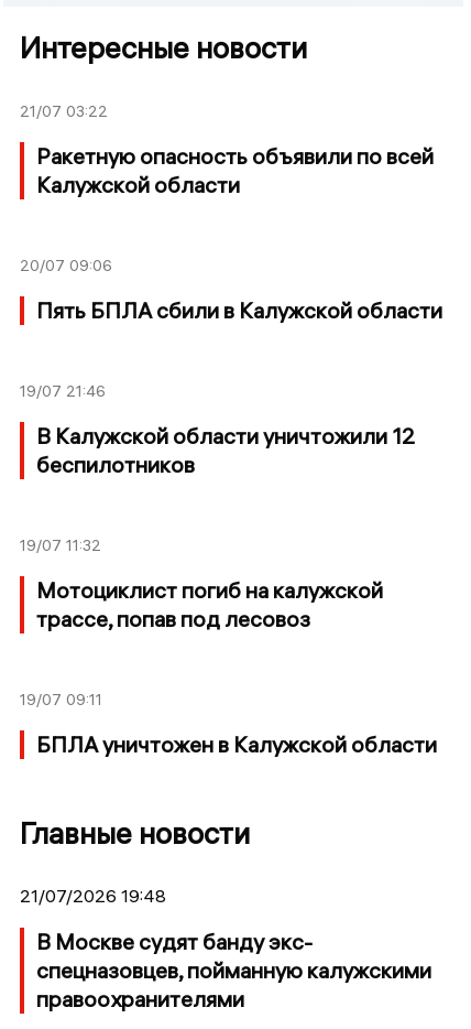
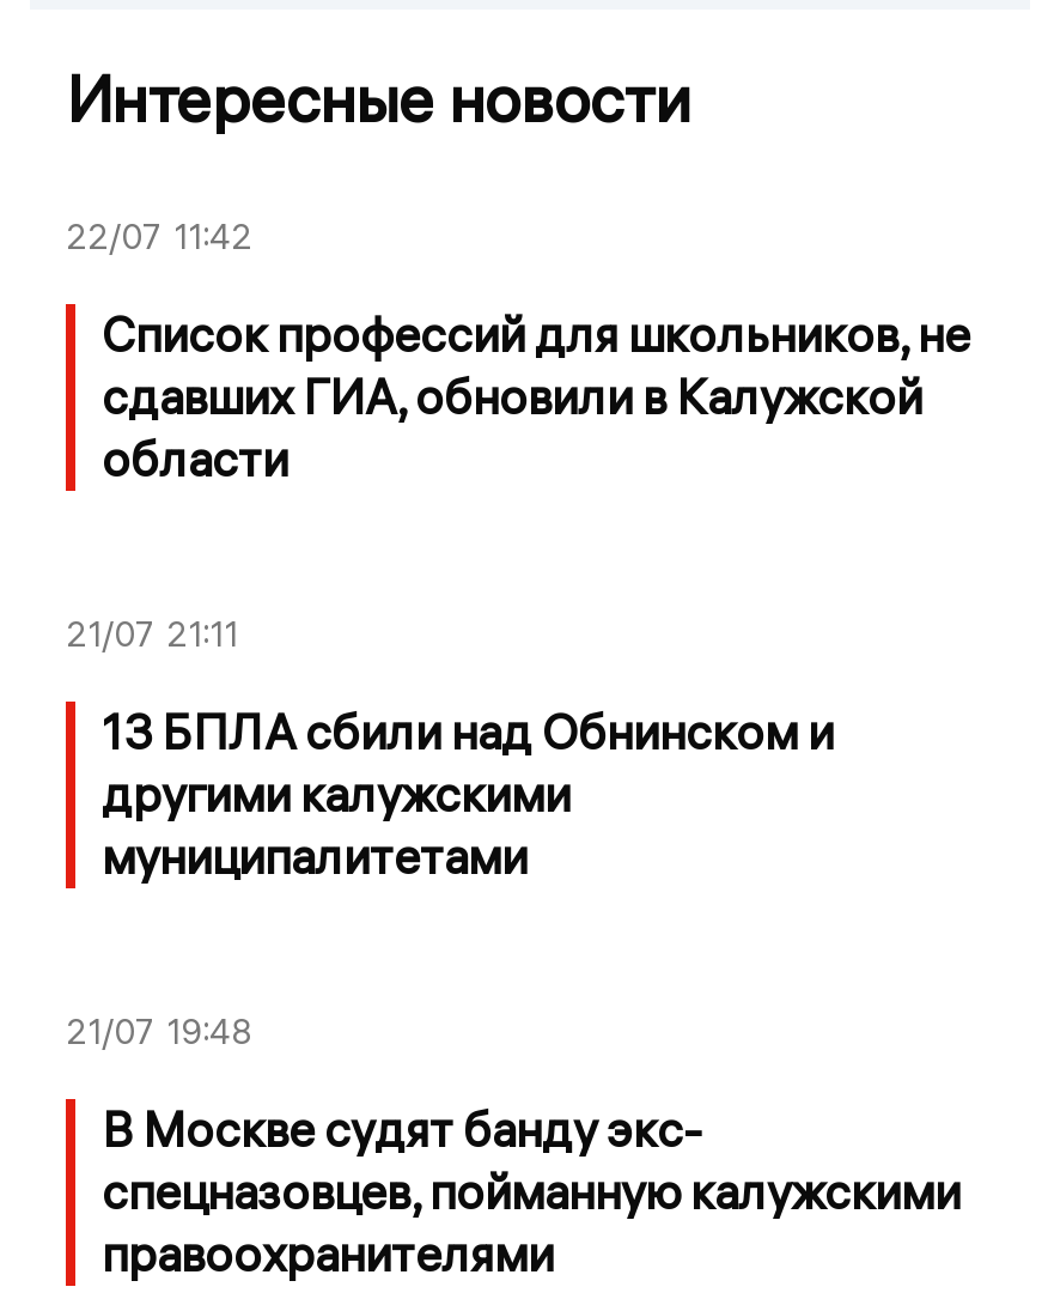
- 21/07 03:22
- Ракетную опасность объявили по всей
- Калужской области
- 20/07 09:06
- Пять БПЛА сбили в Калужской области
- 19/07 21:46
- В Калужской области уничтожили 12
- беспилотников
- 19/07 11:32
- Мотоциклист погиб на калужской
- трассе, попав под лесовоз
- 19/07 09:11
- БПЛА уничтожен в Калужской области
- Главные новости
- 21/07/2026 19:48
+ 22/07 11:42
+ Список профессий для школьников, не
+ сдавших ГИА, обновили в Калужской
+ области
+ 21/07 21:11
+ 13 БПЛА сбили над Обнинском и
+ другими калужскими
+ муниципалитетами
+ 21/07 19:48
